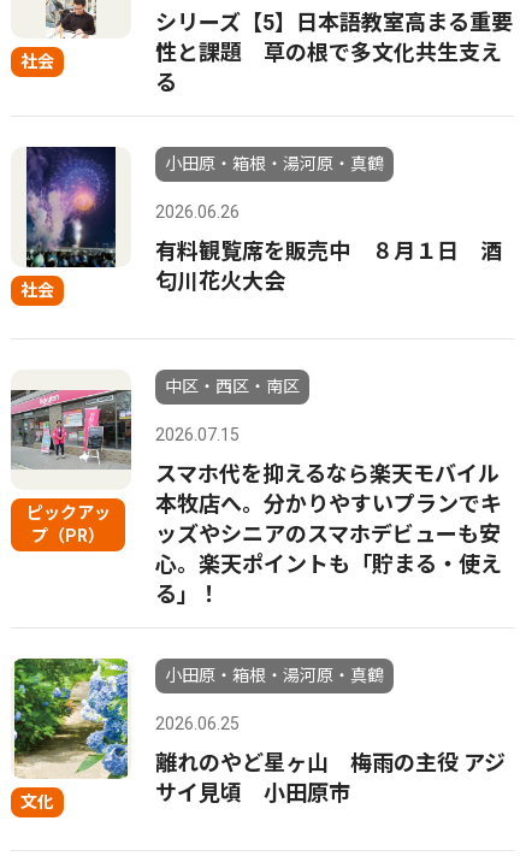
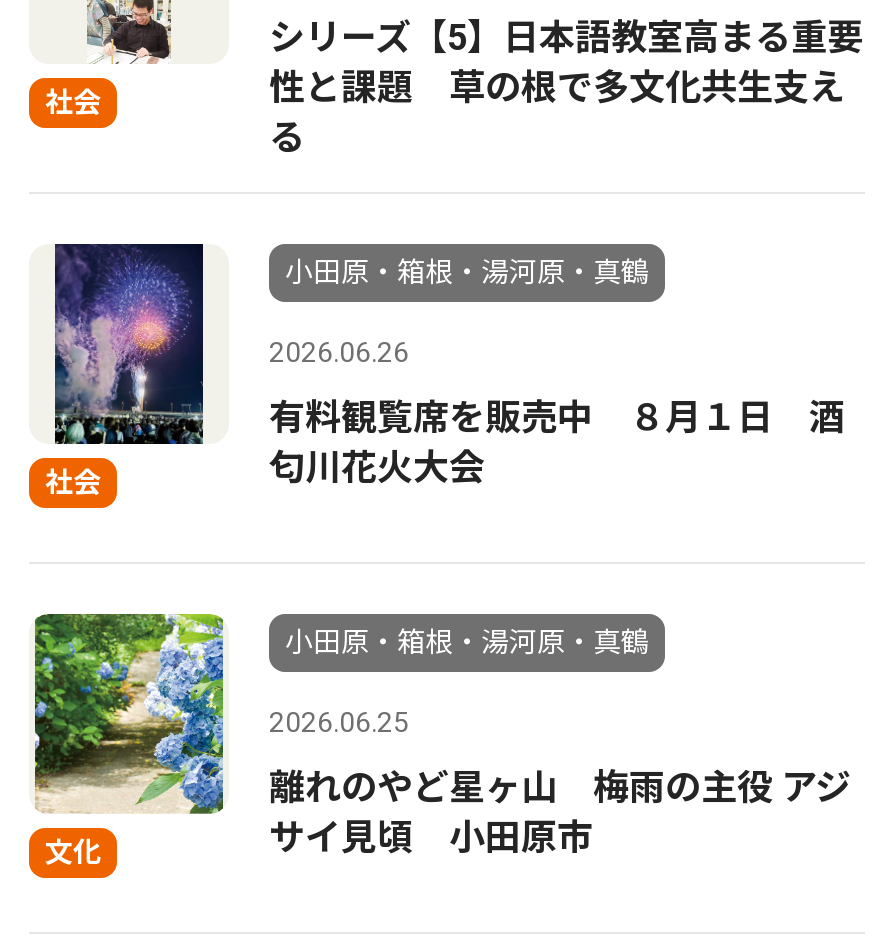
- 中区・西区・南区
- 2026.07.15
- スマホ代を抑えるなら楽天モバイル
- 本牧店へ。分かりやすいプランでキ
- ッズやシニアのスマホデビューも安
- 心。楽天ポイントも「貯まる・使え
- る」！

- [image]
- ピックアッ
- プ（PR）
